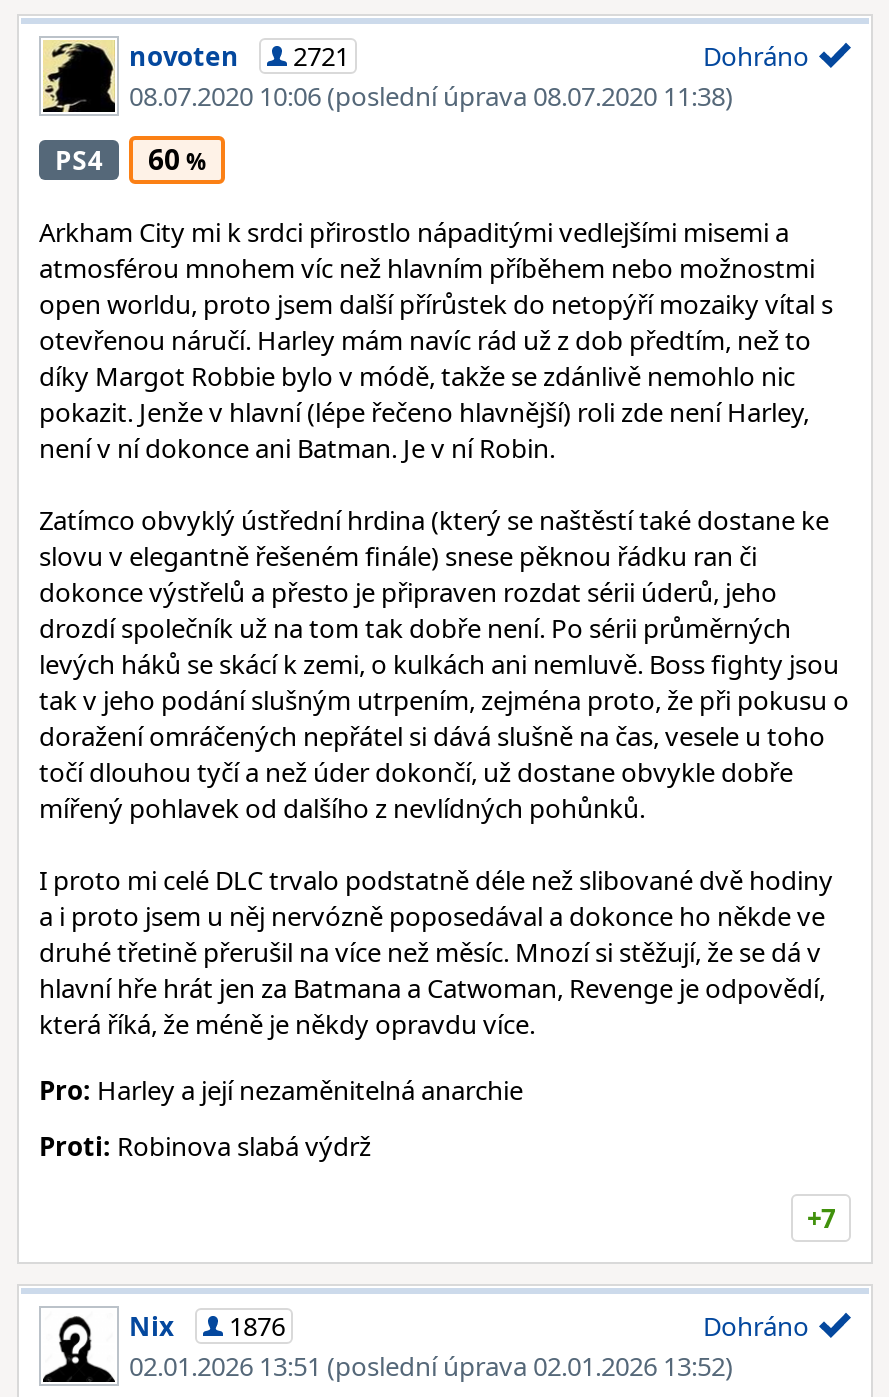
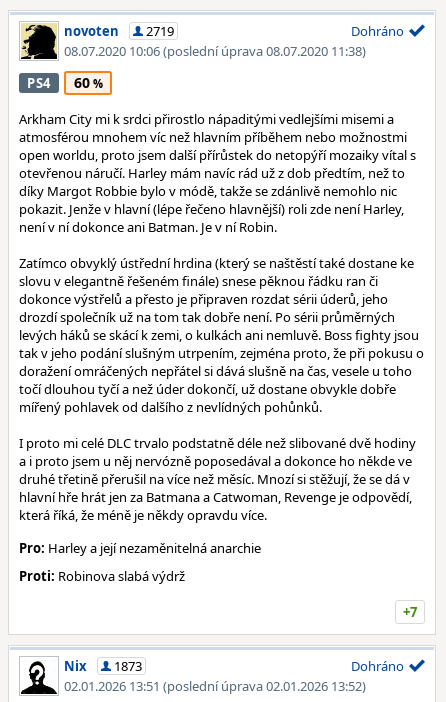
- novoten 2721
+ novoten 2719

- Nix 1876
+ Nix 1873
